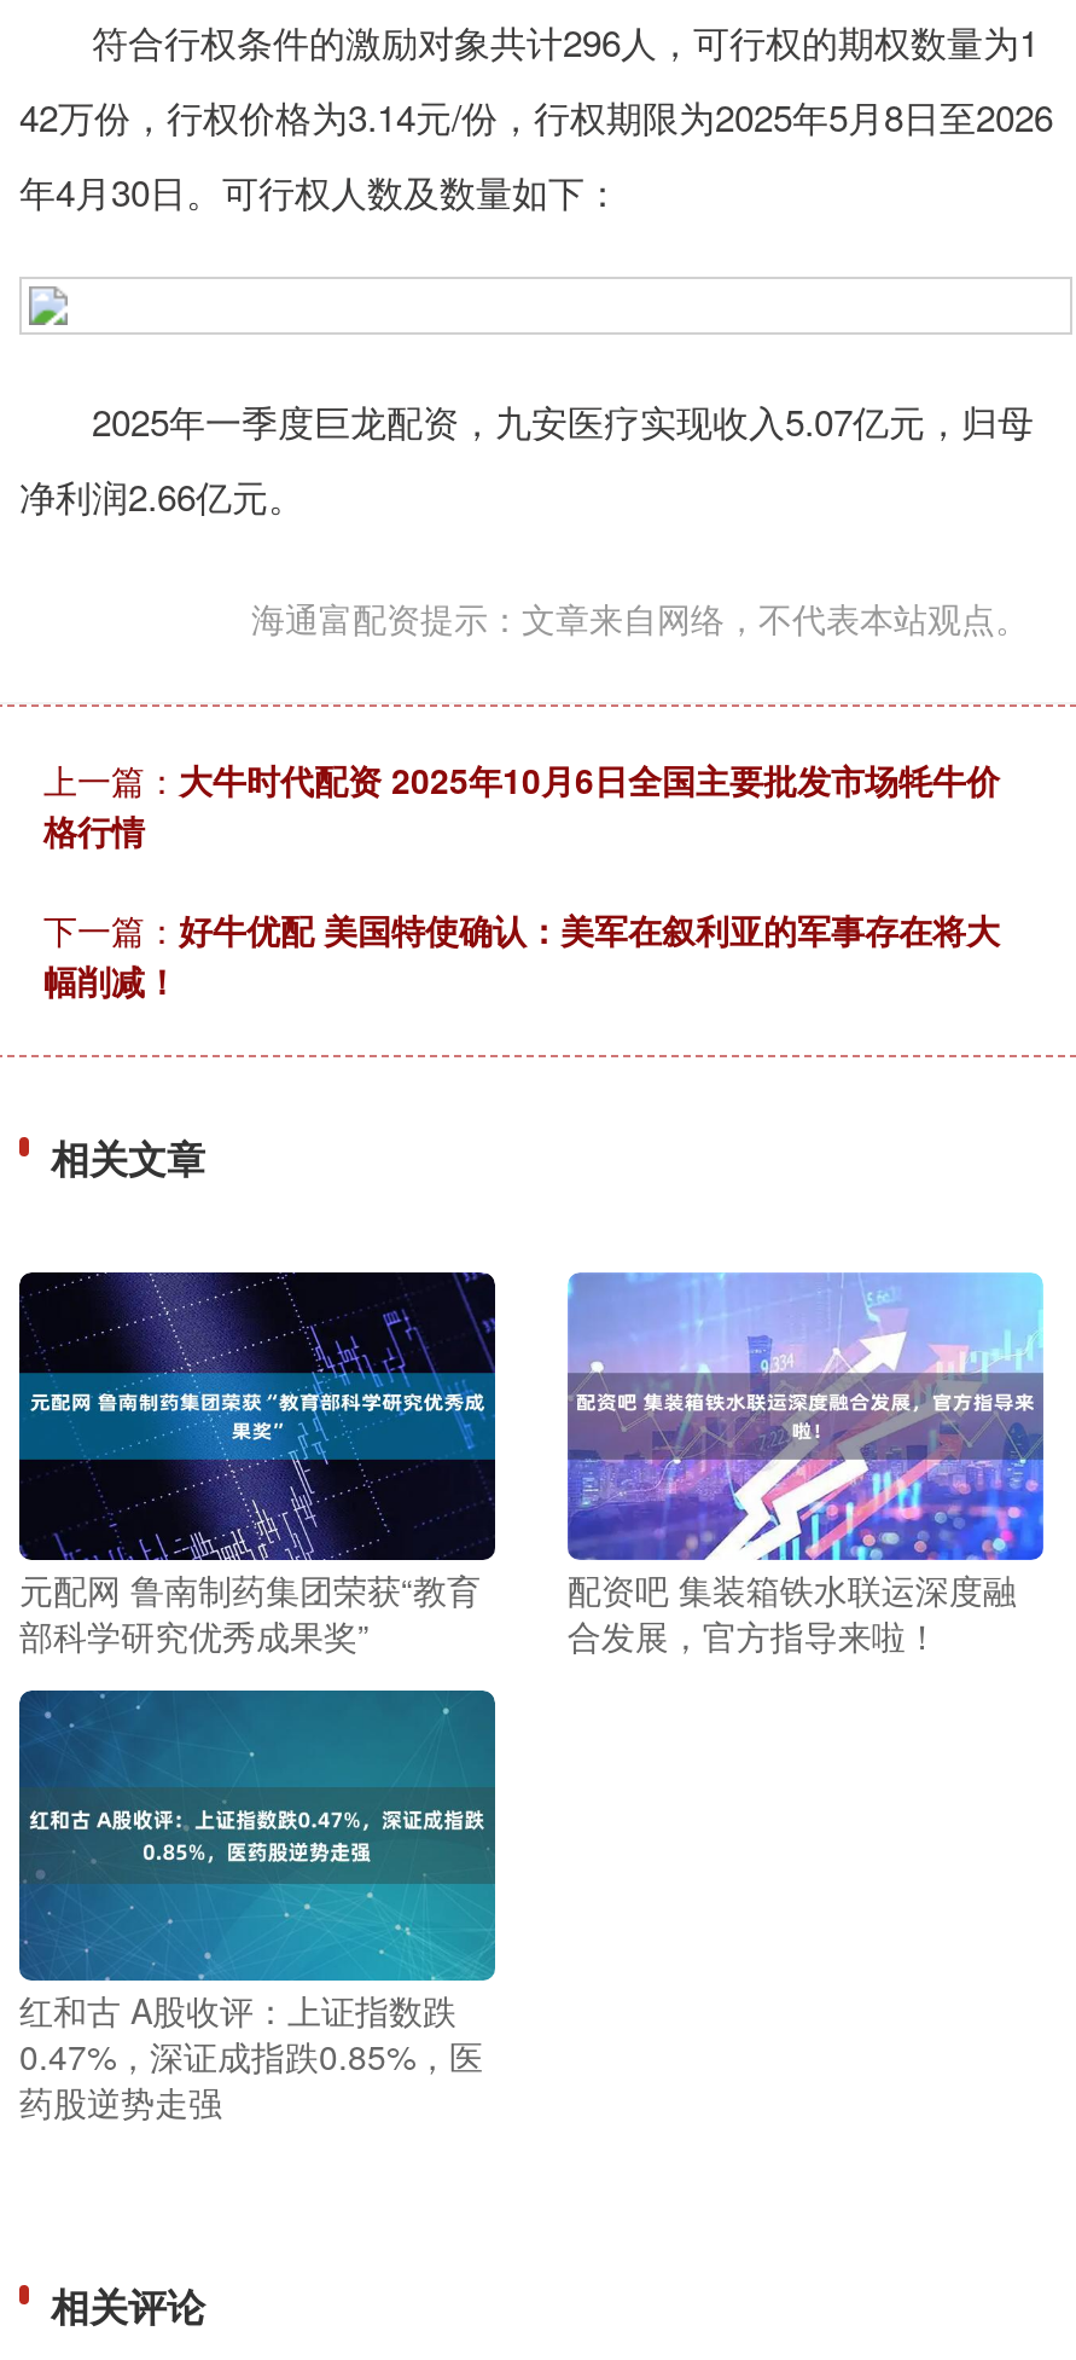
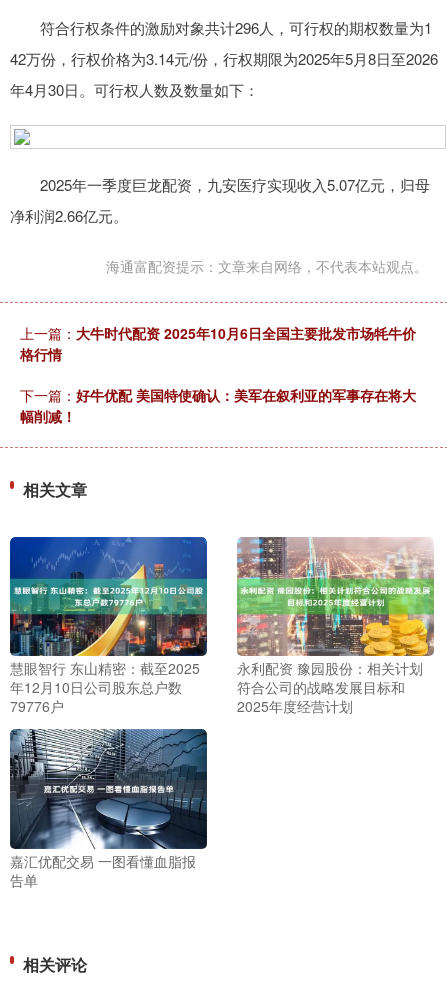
- [image]
- 元配网 鲁南制药集团荣获“教育
- 部科学研究优秀成果奖”
+ [image]
+ 慧眼智行 东山精密：截至2025
+ 年12月10日公司股东总户数
+ 79776户

- [image]
- 配资吧 集装箱铁水联运深度融
- 合发展，官方指导来啦！
+ [image]
+ 永利配资 豫园股份：相关计划
+ 符合公司的战略发展目标和
+ 2025年度经营计划

- [image]
- 红和古 A股收评：上证指数跌
- 0.47%，深证成指跌0.85%，医
- 药股逆势走强
+ [image]
+ 嘉汇优配交易 一图看懂血脂报
+ 告单
